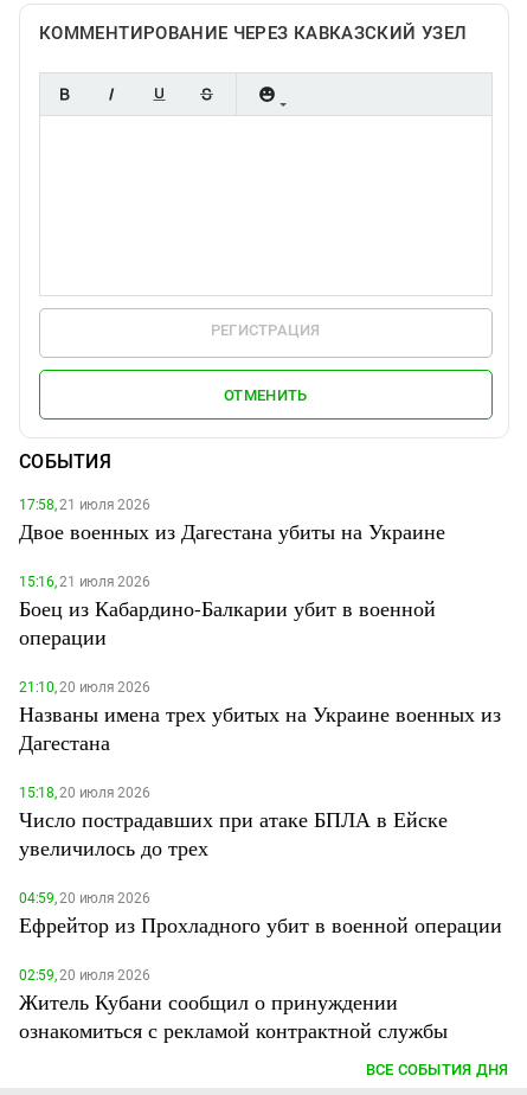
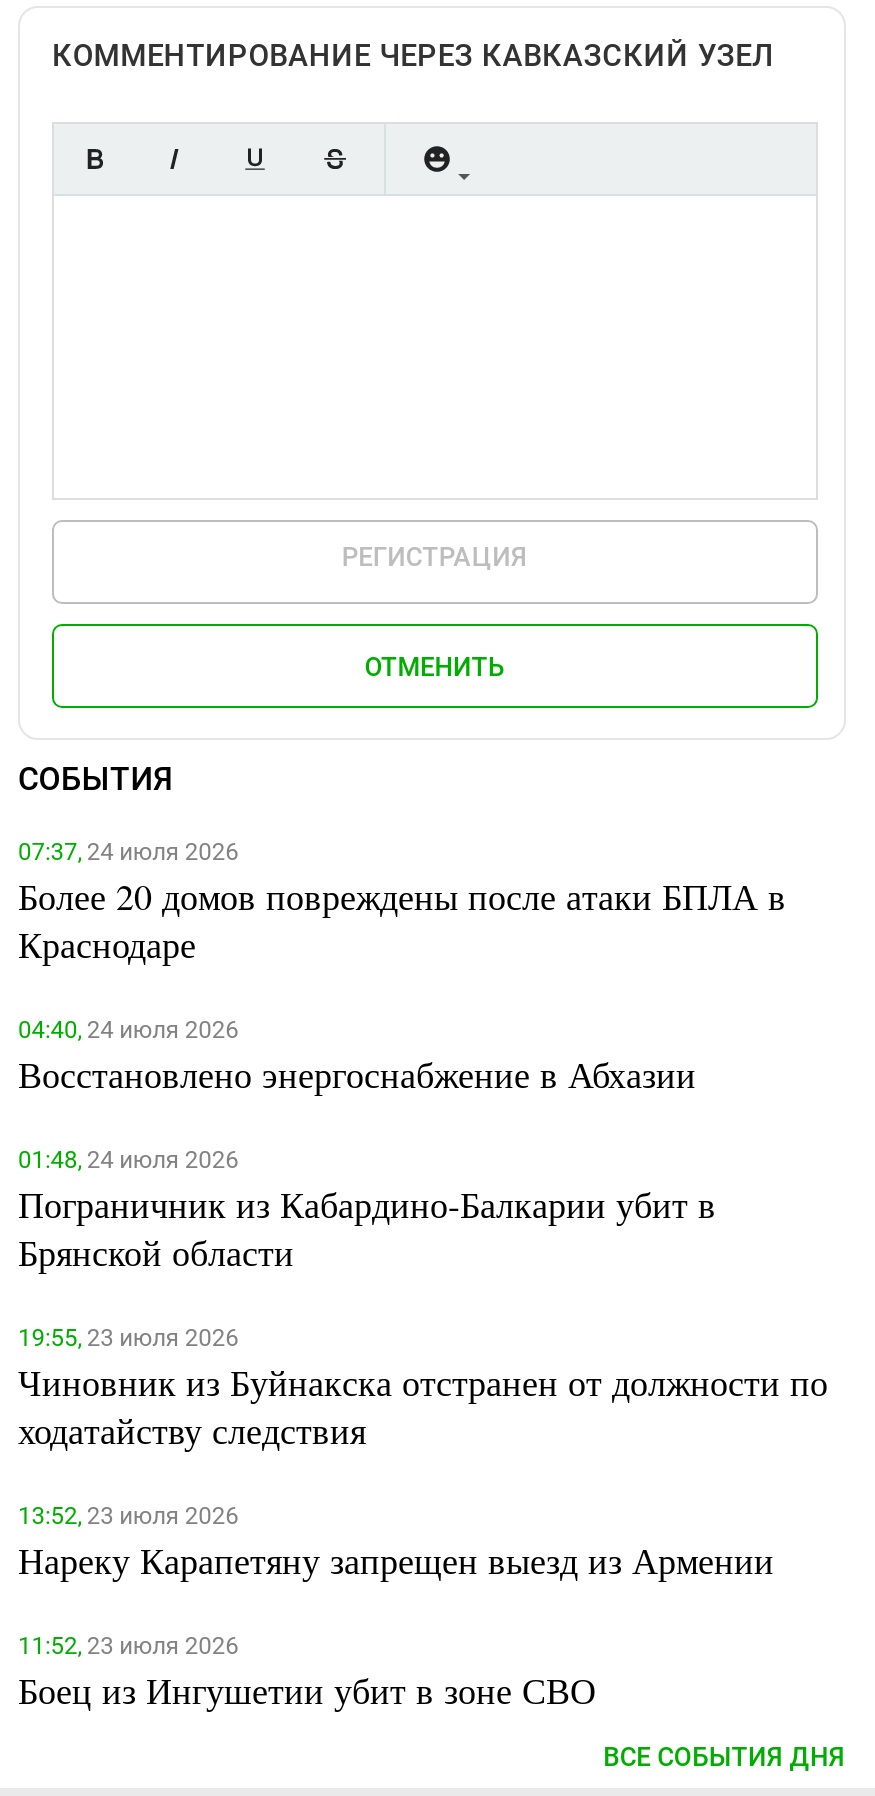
- 17:58, 21 июля 2026
- Двое военных из Дагестана убиты на Украине
+ 07:37, 24 июля 2026
+ Более 20 домов повреждены после атаки БПЛА в
+ Краснодаре

- 15:16, 21 июля 2026
- Боец из Кабардино-Балкарии убит в военной
- операции
+ 04:40, 24 июля 2026
+ Восстановлено энергоснабжение в Абхазии

- 21:10, 20 июля 2026
- Названы имена трех убитых на Украине военных из
- Дагестана
+ 01:48, 24 июля 2026
+ Пограничник из Кабардино-Балкарии убит в
+ Брянской области

- 15:18, 20 июля 2026
- Число пострадавших при атаке БПЛА в Ейске
- увеличилось до трех
+ 19:55, 23 июля 2026
+ Чиновник из Буйнакска отстранен от должности по
+ ходатайству следствия

- 04:59, 20 июля 2026
- Ефрейтор из Прохладного убит в военной операции
+ 13:52, 23 июля 2026
+ Нареку Карапетяну запрещен выезд из Армении

- 02:59, 20 июля 2026
- Житель Кубани сообщил о принуждении
- ознакомиться с рекламой контрактной службы
+ 11:52, 23 июля 2026
+ Боец из Ингушетии убит в зоне СВО
